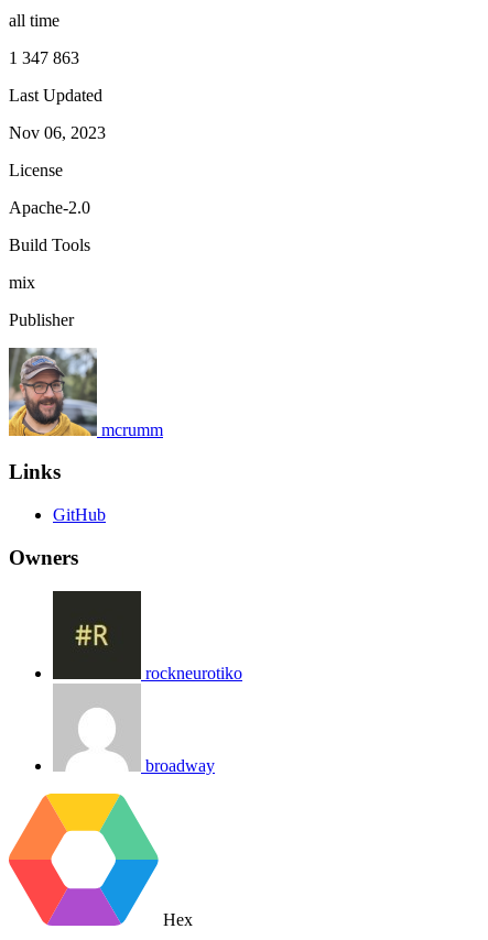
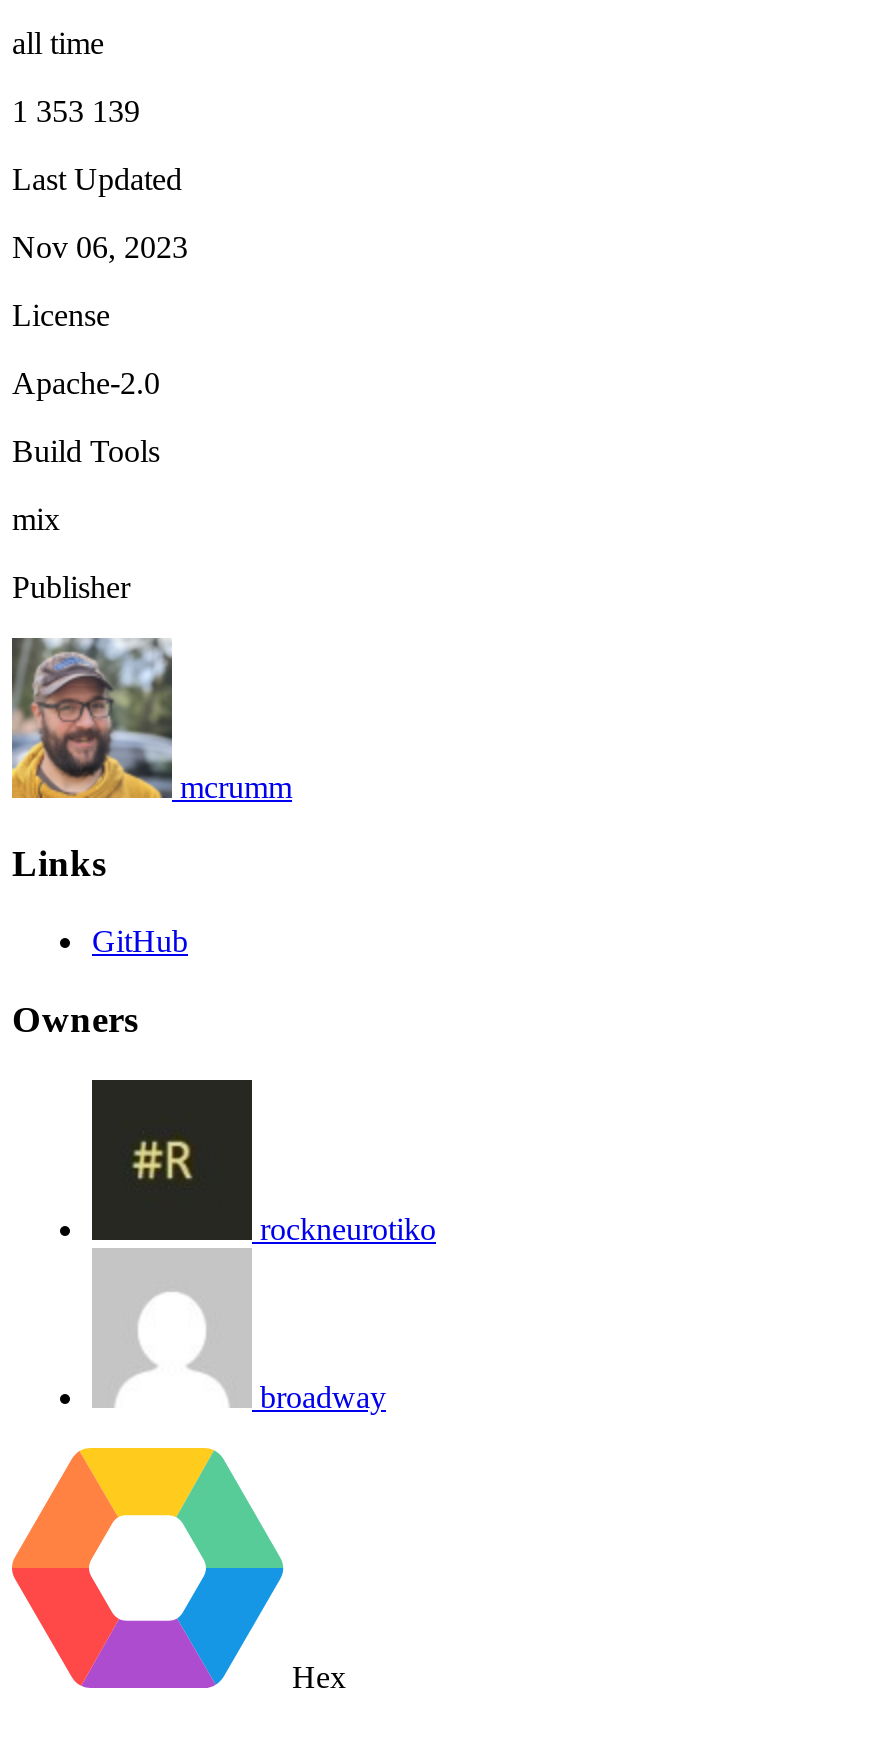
- 1 347 863
+ 1 353 139
